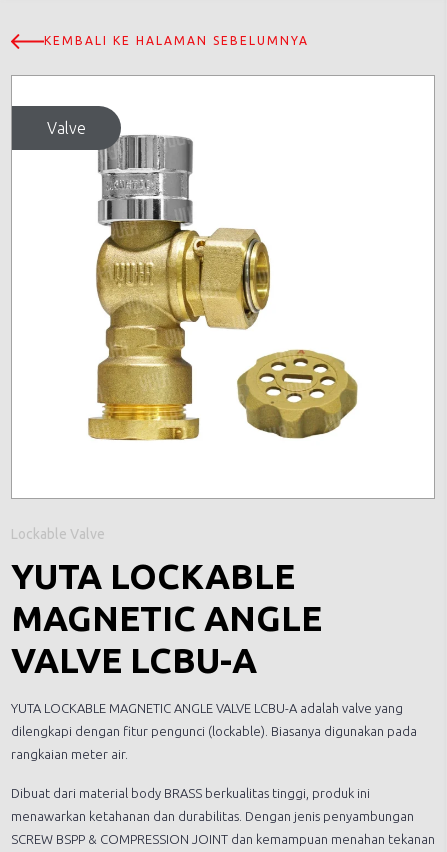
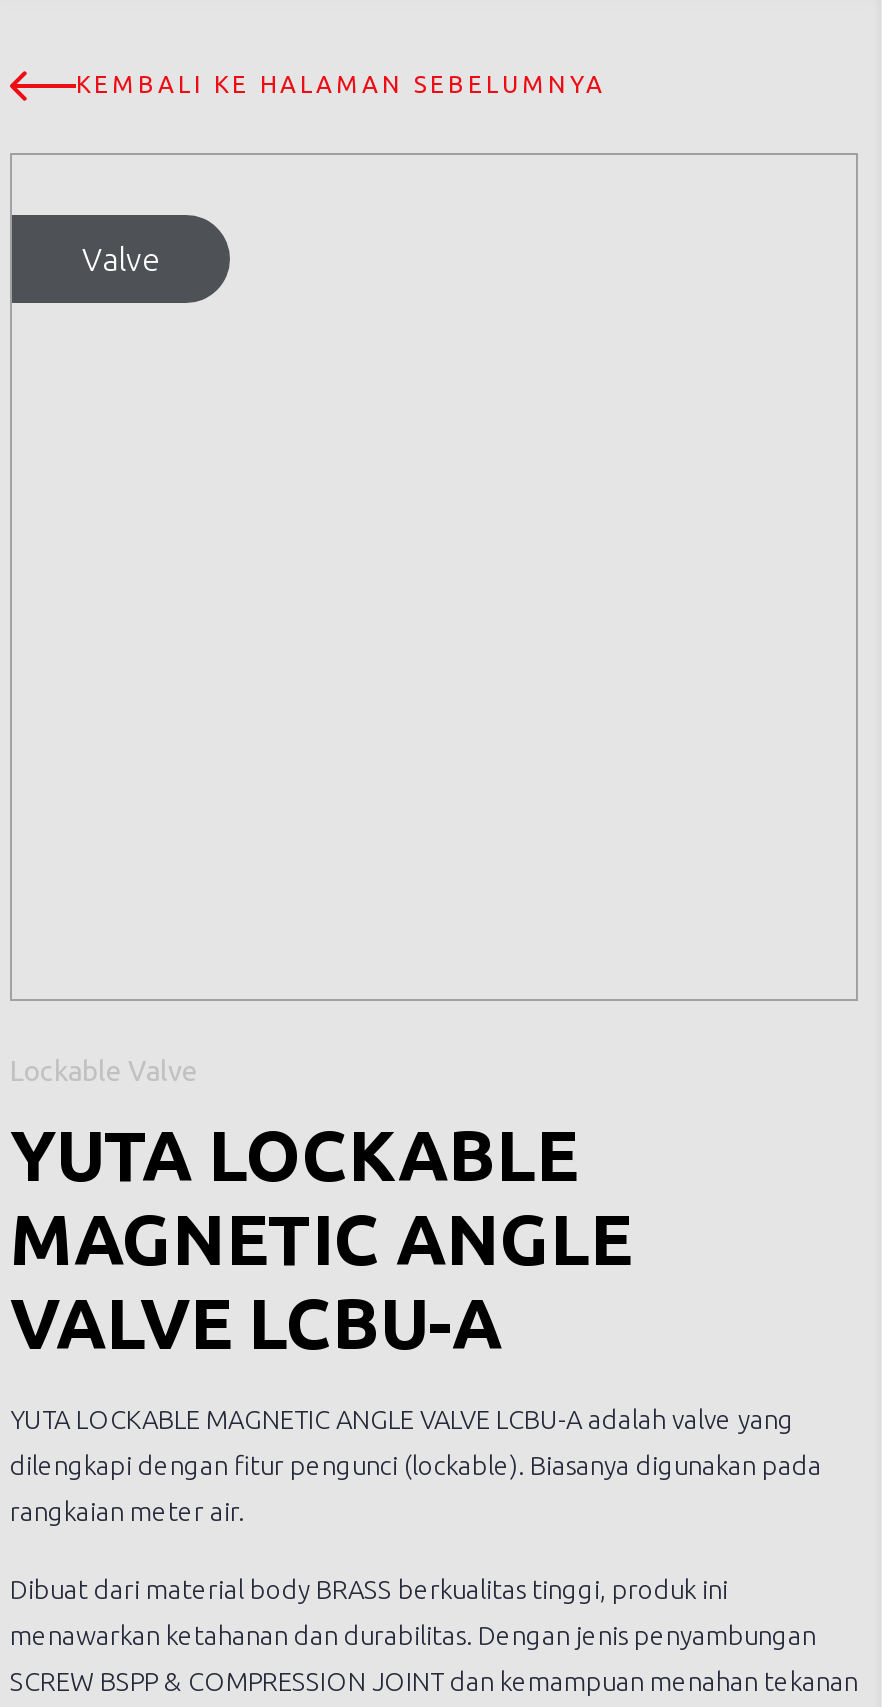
- [image]
